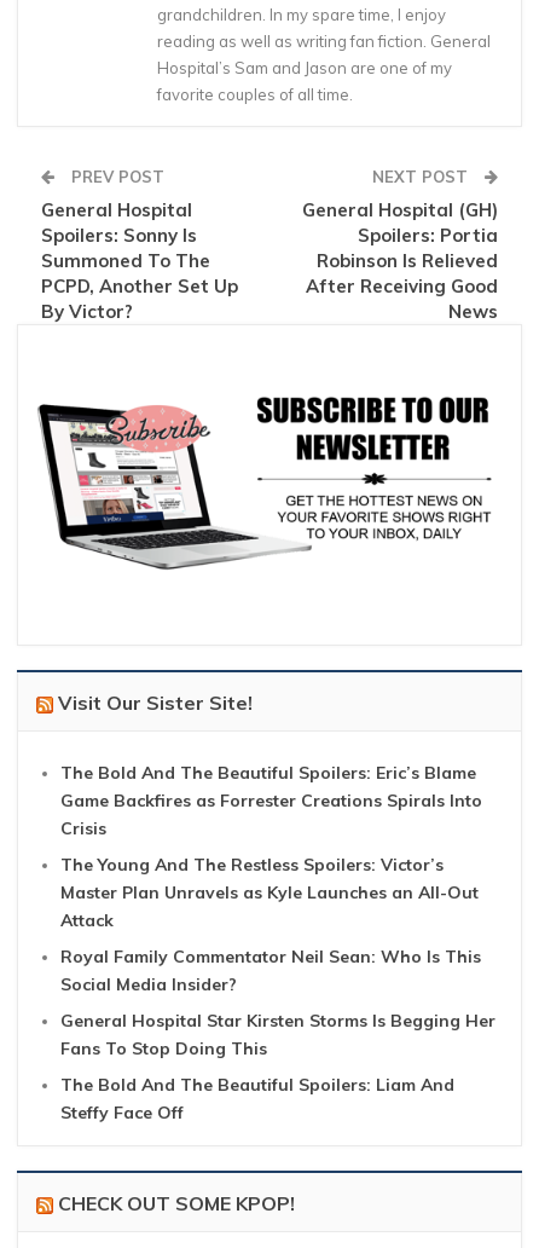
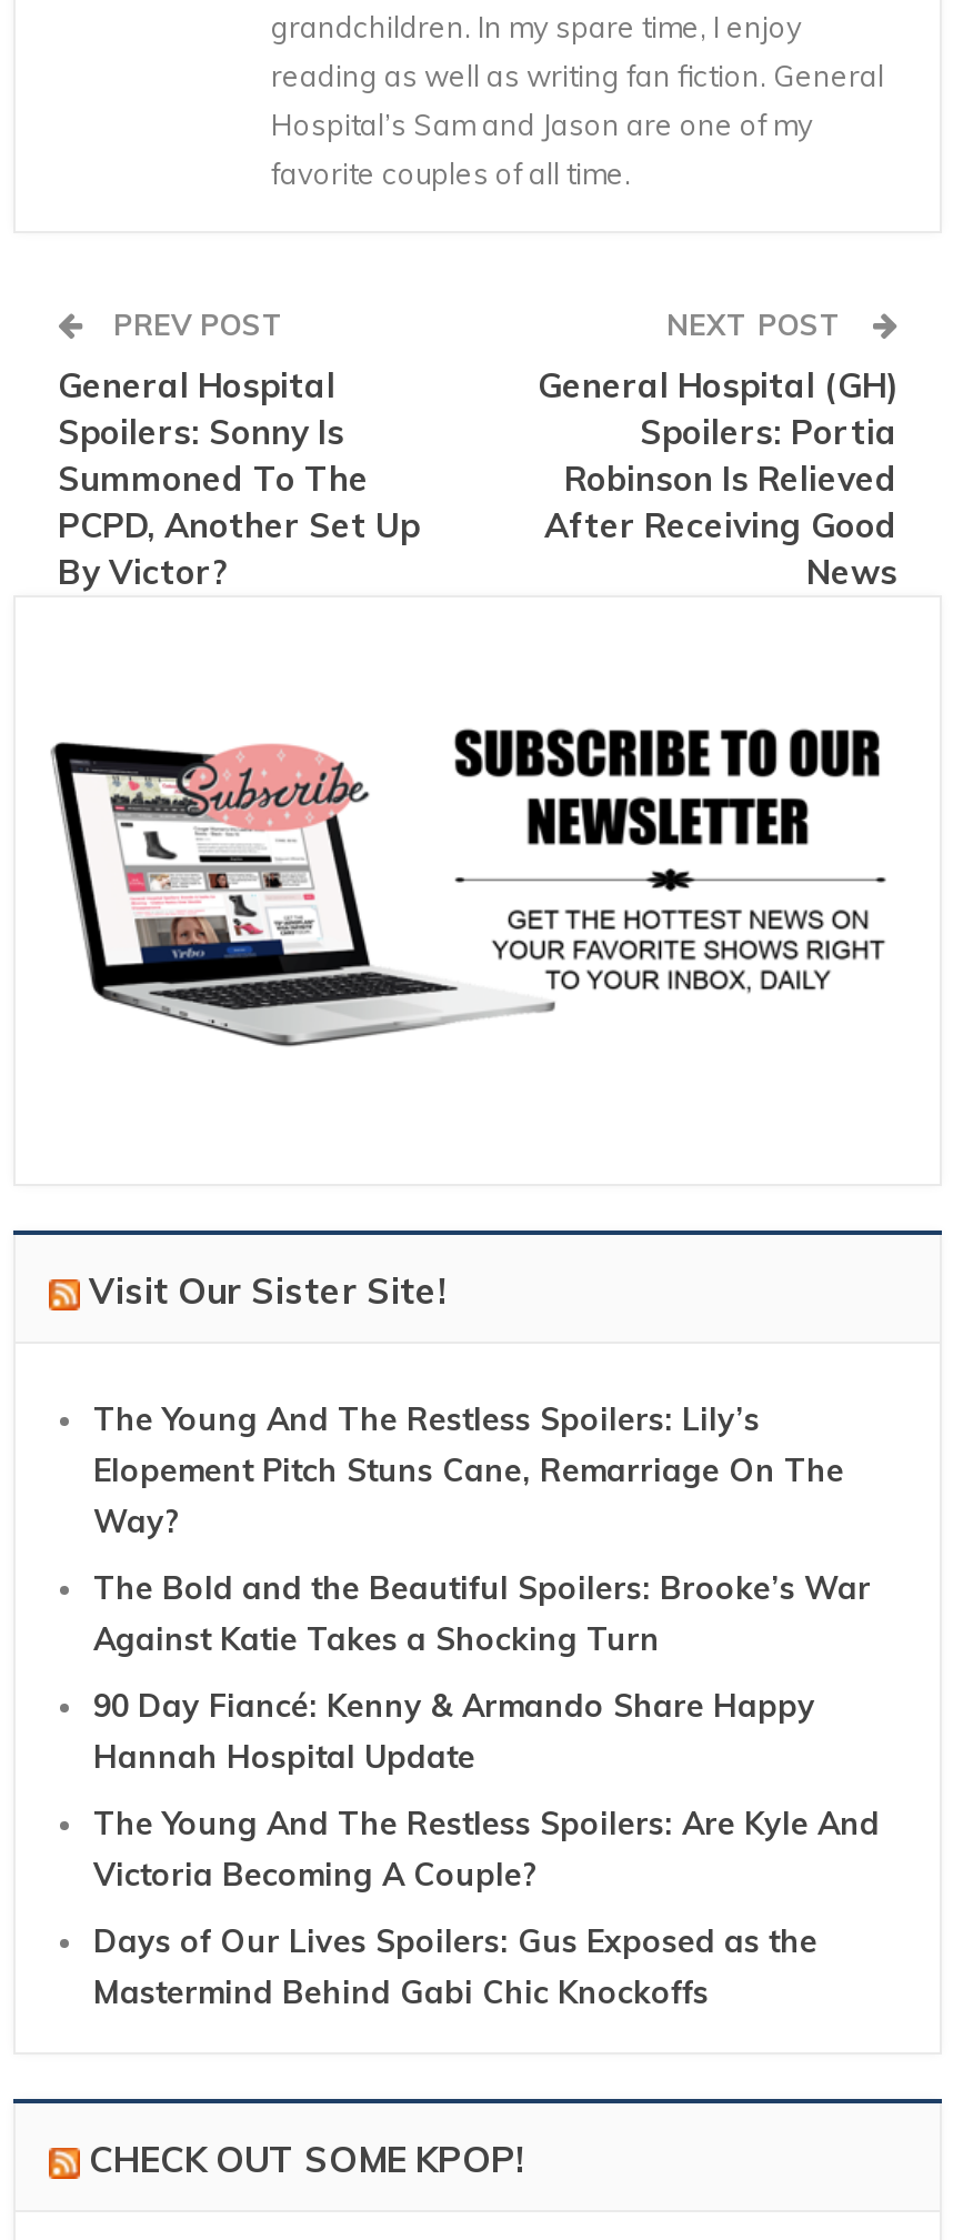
- The Bold And The Beautiful Spoilers: Eric’s Blame
- Game Backfires as Forrester Creations Spirals Into
- Crisis
+ The Young And The Restless Spoilers: Lily’s
+ Elopement Pitch Stuns Cane, Remarriage On The
+ Way?

- The Young And The Restless Spoilers: Victor’s
- Master Plan Unravels as Kyle Launches an All-Out
- Attack
+ The Bold and the Beautiful Spoilers: Brooke’s War
+ Against Katie Takes a Shocking Turn

- Royal Family Commentator Neil Sean: Who Is This
- Social Media Insider?
+ 90 Day Fiancé: Kenny & Armando Share Happy
+ Hannah Hospital Update

- General Hospital Star Kirsten Storms Is Begging Her
- Fans To Stop Doing This
+ The Young And The Restless Spoilers: Are Kyle And
+ Victoria Becoming A Couple?

- The Bold And The Beautiful Spoilers: Liam And
- Steffy Face Off
+ Days of Our Lives Spoilers: Gus Exposed as the
+ Mastermind Behind Gabi Chic Knockoffs
